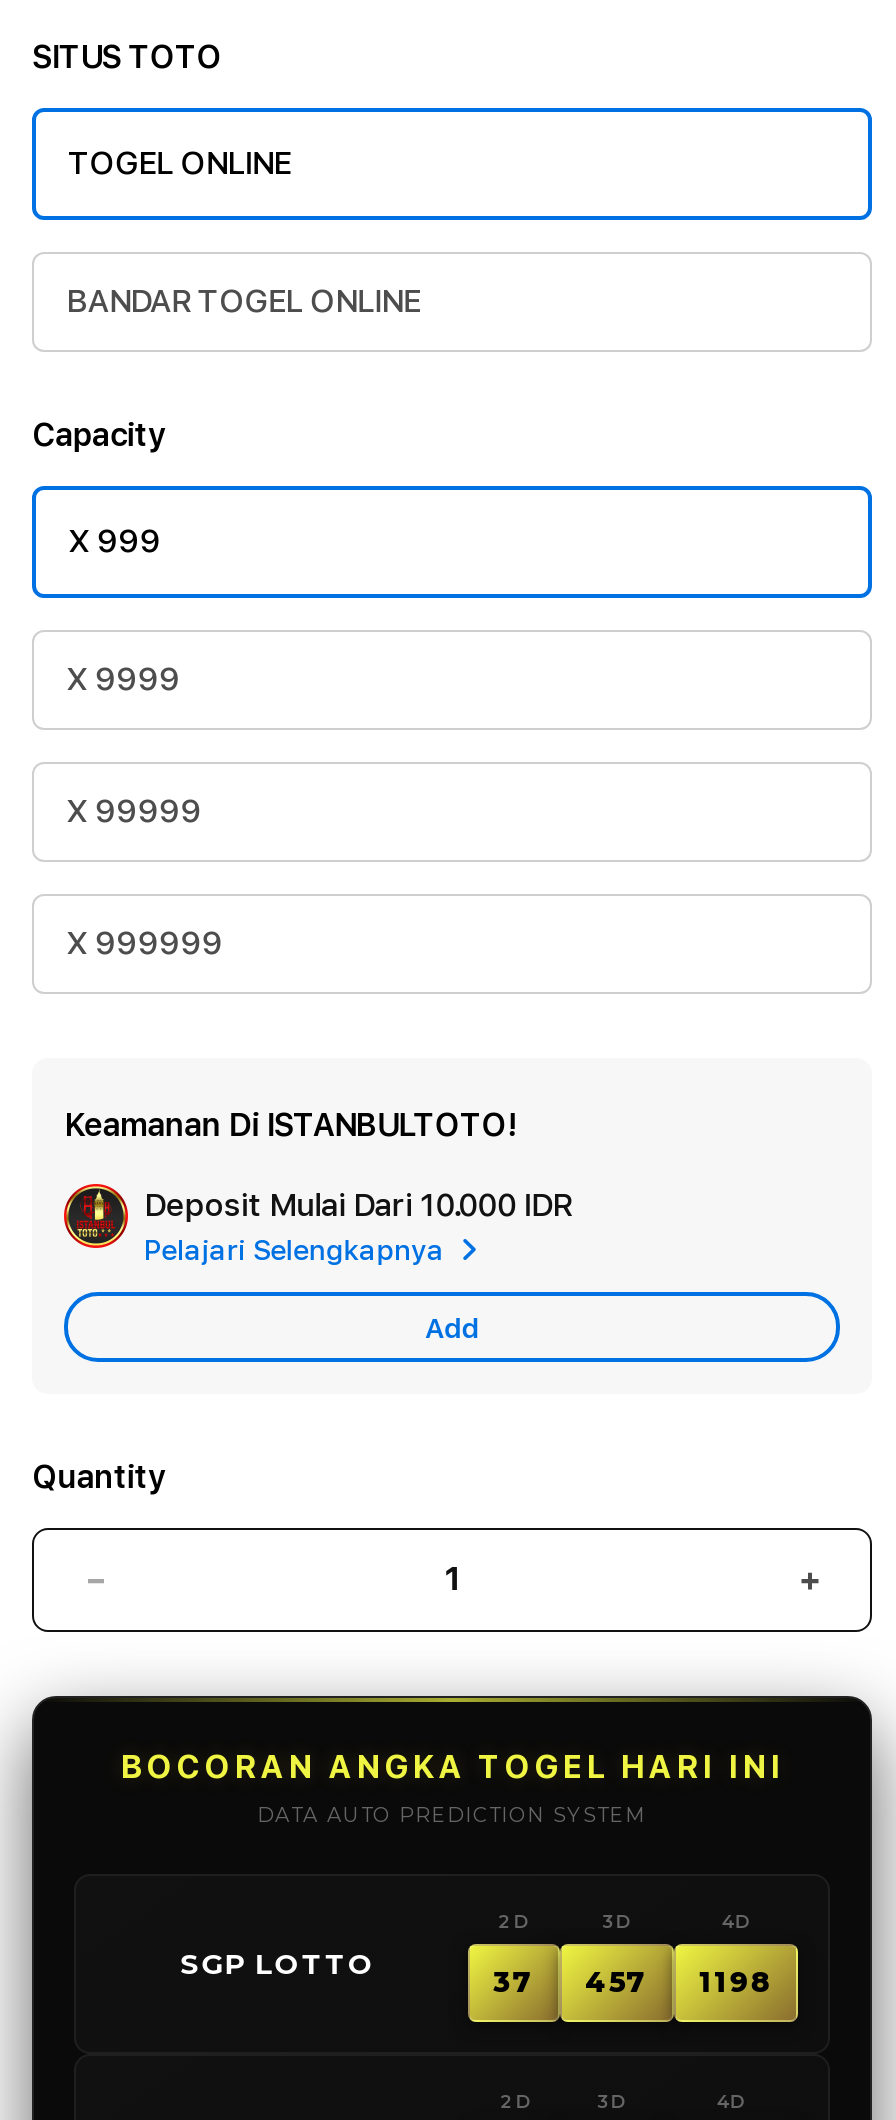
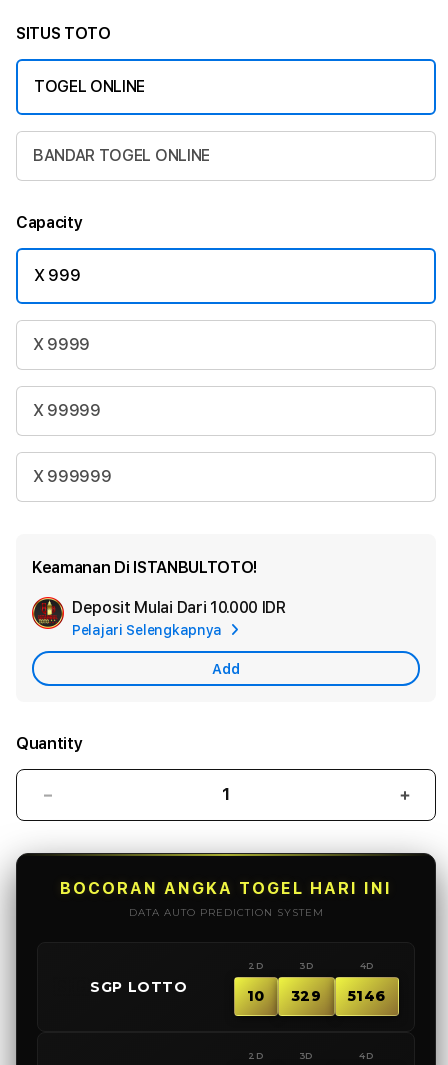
- 37
+ 10

- 457
+ 329

- 1198
+ 5146
